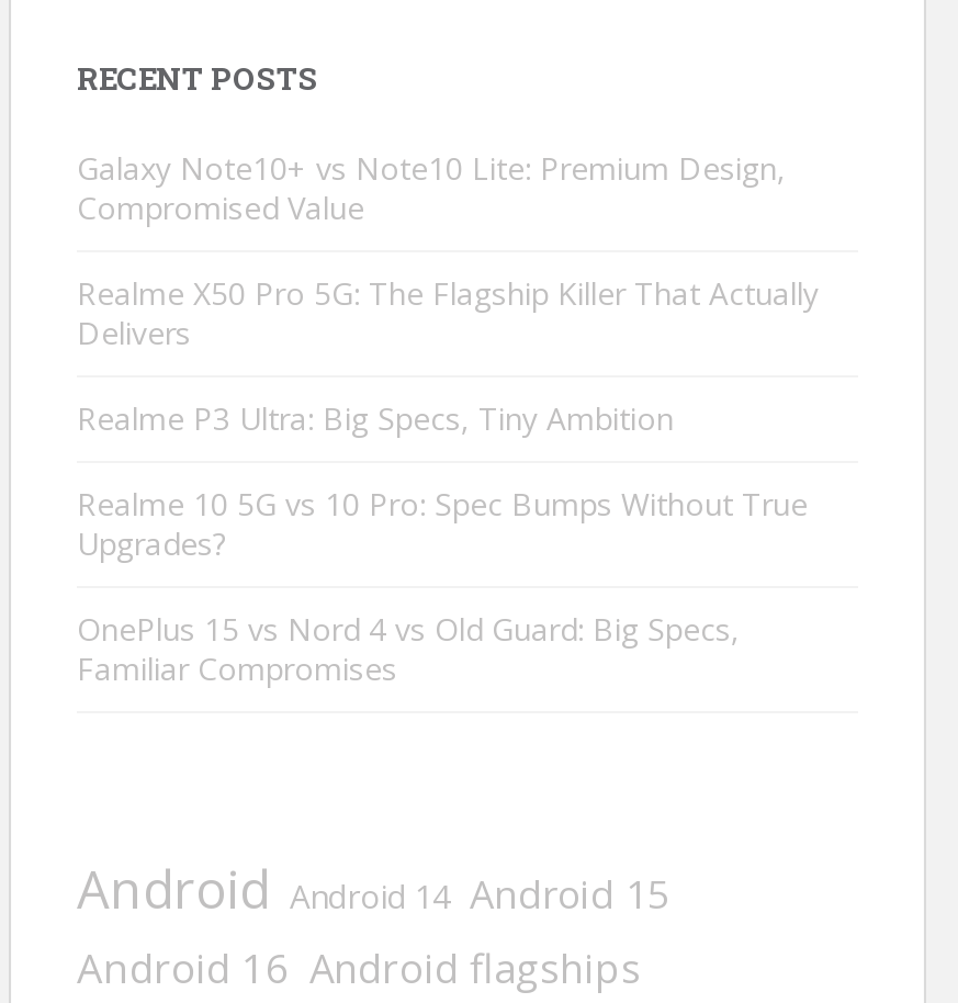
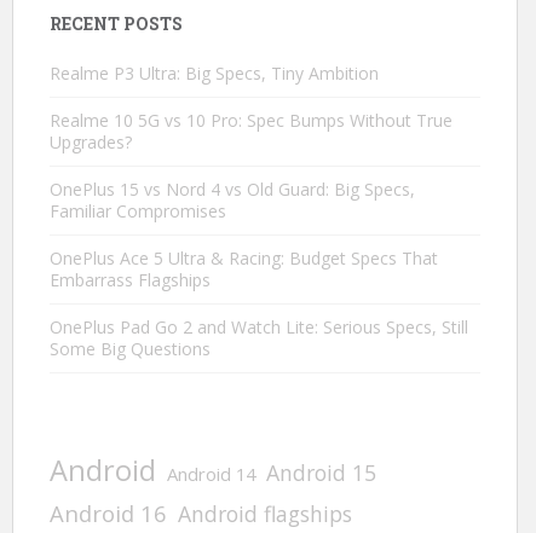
- Galaxy Note10+ vs Note10 Lite: Premium Design,
- Compromised Value
- Realme X50 Pro 5G: The Flagship Killer That Actually
- Delivers

moved up: Realme P3 Ultra: Big Specs, Tiny Ambition | Realme 10 5G vs 10 Pro: Spec Bumps Without True | Upgrades? | OnePlus 15 vs Nord 4 vs Old Guard: Big Specs, | Familiar Compromises

+ OnePlus Ace 5 Ultra & Racing: Budget Specs That
+ Embarrass Flagships
+ OnePlus Pad Go 2 and Watch Lite: Serious Specs, Still
+ Some Big Questions
